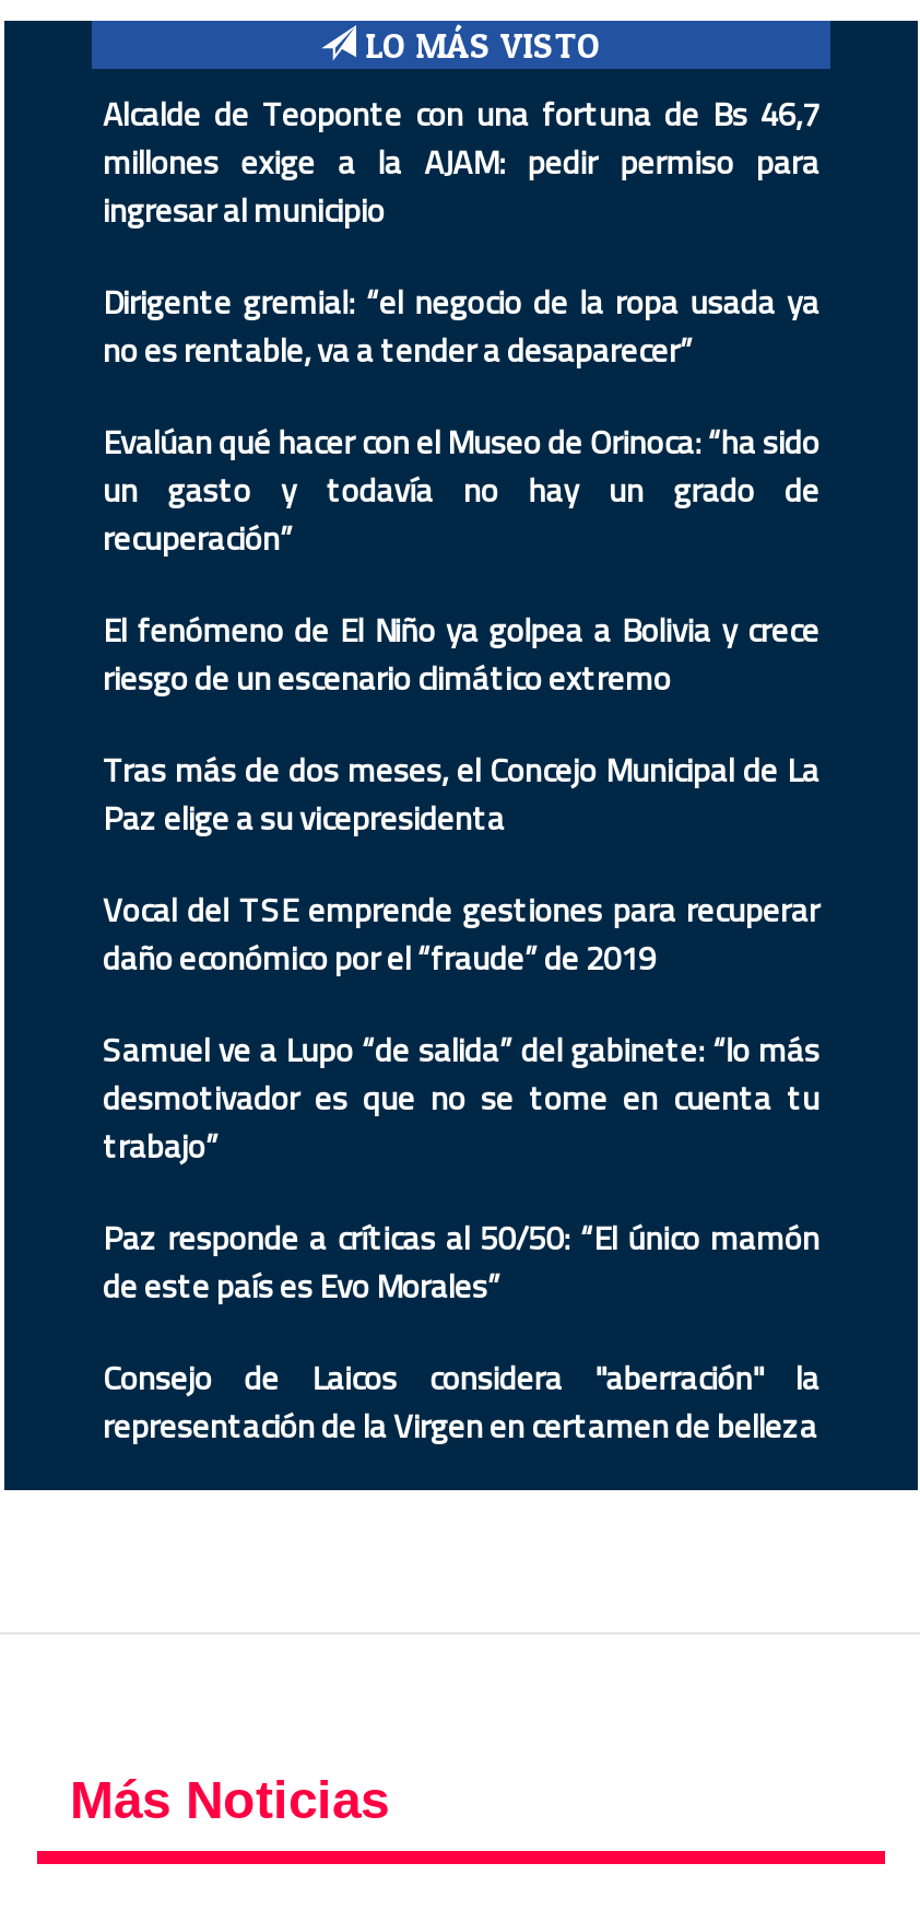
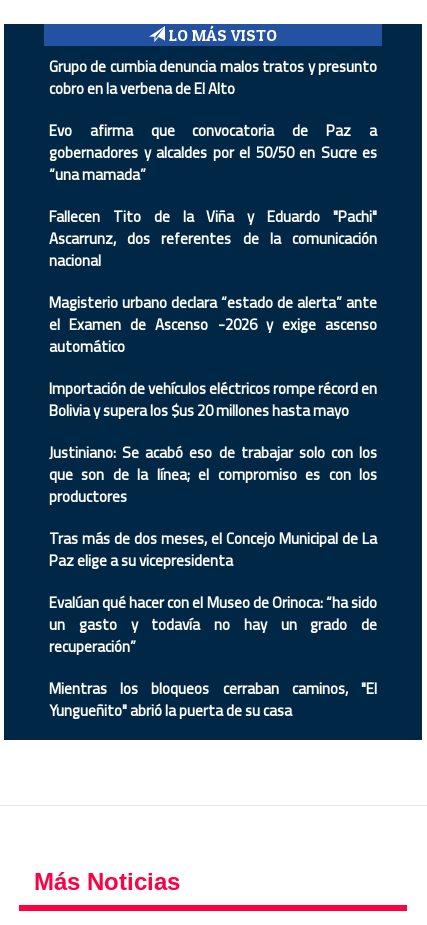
- Alcalde de Teoponte con una fortuna de Bs 46,7
- millones exige a la AJAM: pedir permiso para
- ingresar al municipio
- Dirigente gremial: “el negocio de la ropa usada ya
- no es rentable, va a tender a desaparecer”
+ Grupo de cumbia denuncia malos tratos y presunto
+ cobro en la verbena de El Alto
+ Evo afirma que convocatoria de Paz a
+ gobernadores y alcaldes por el 50/50 en Sucre es
+ “una mamada”
+ Fallecen Tito de la Viña y Eduardo "Pachi"
+ Ascarrunz, dos referentes de la comunicación
+ nacional
+ Magisterio urbano declara “estado de alerta” ante
+ el Examen de Ascenso -2026 y exige ascenso
+ automático
+ Importación de vehículos eléctricos rompe récord en
+ Bolivia y supera los $us 20 millones hasta mayo
+ Justiniano: Se acabó eso de trabajar solo con los
+ que son de la línea; el compromiso es con los
+ productores

moved down: Evalúan qué hacer con el Museo de Orinoca: “ha sido | un gasto y todavía no hay un grado de

- El fenómeno de El Niño ya golpea a Bolivia y crece
- riesgo de un escenario climático extremo
- Vocal del TSE emprende gestiones para recuperar
- daño económico por el “fraude” de 2019
- Samuel ve a Lupo “de salida” del gabinete: “lo más
- desmotivador es que no se tome en cuenta tu
- trabajo”
- Paz responde a críticas al 50/50: “El único mamón
- de este país es Evo Morales”
- Consejo de Laicos considera "aberración" la
- representación de la Virgen en certamen de belleza
+ Mientras los bloqueos cerraban caminos, "El
+ Yungueñito" abrió la puerta de su casa

moved up: Tras más de dos meses, el Concejo Municipal de La | Paz elige a su vicepresidenta
